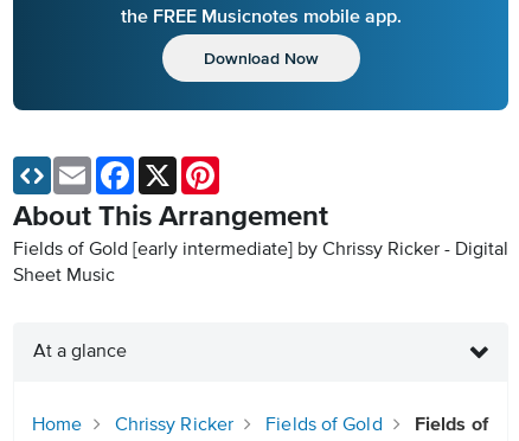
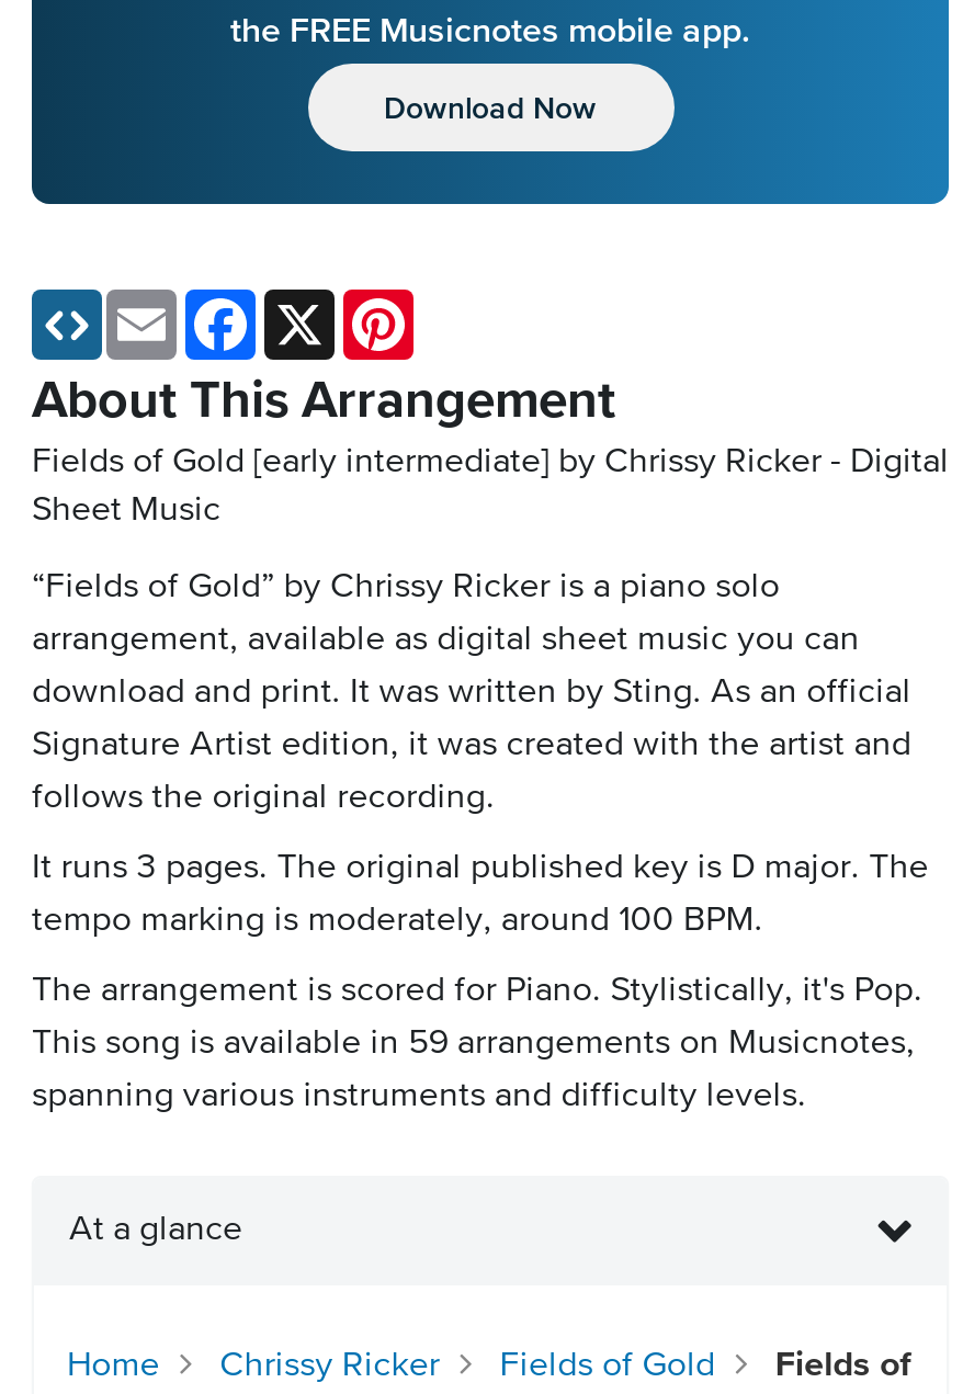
+ “Fields of Gold” by Chrissy Ricker is a piano solo
+ arrangement, available as digital sheet music you can
+ download and print. It was written by Sting. As an official
+ Signature Artist edition, it was created with the artist and
+ follows the original recording.
+ It runs 3 pages. The original published key is D major. The
+ tempo marking is moderately, around 100 BPM.
+ The arrangement is scored for Piano. Stylistically, it's Pop.
+ This song is available in 59 arrangements on Musicnotes,
+ spanning various instruments and difficulty levels.
